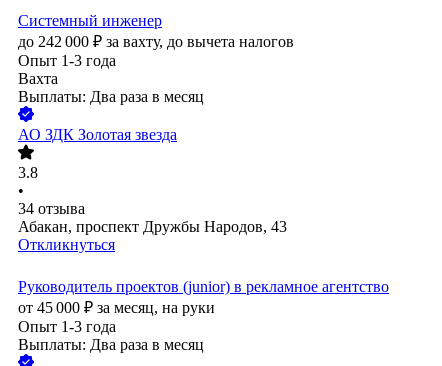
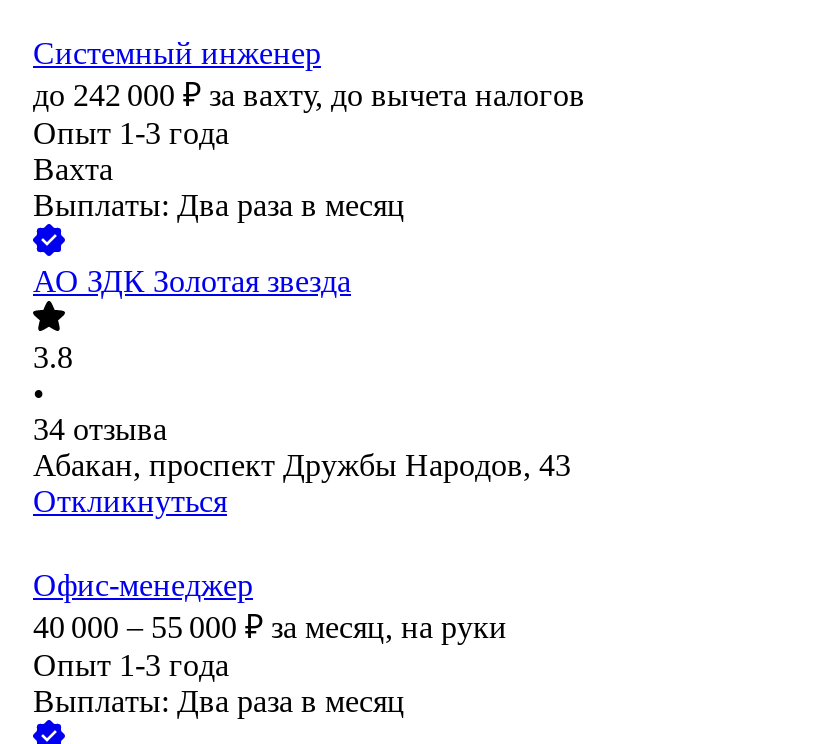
- Руководитель проектов (junior) в рекламное агентство
- от 45 000 ₽ за месяц, на руки
+ Офис-менеджер
+ 40 000 – 55 000 ₽ за месяц, на руки
